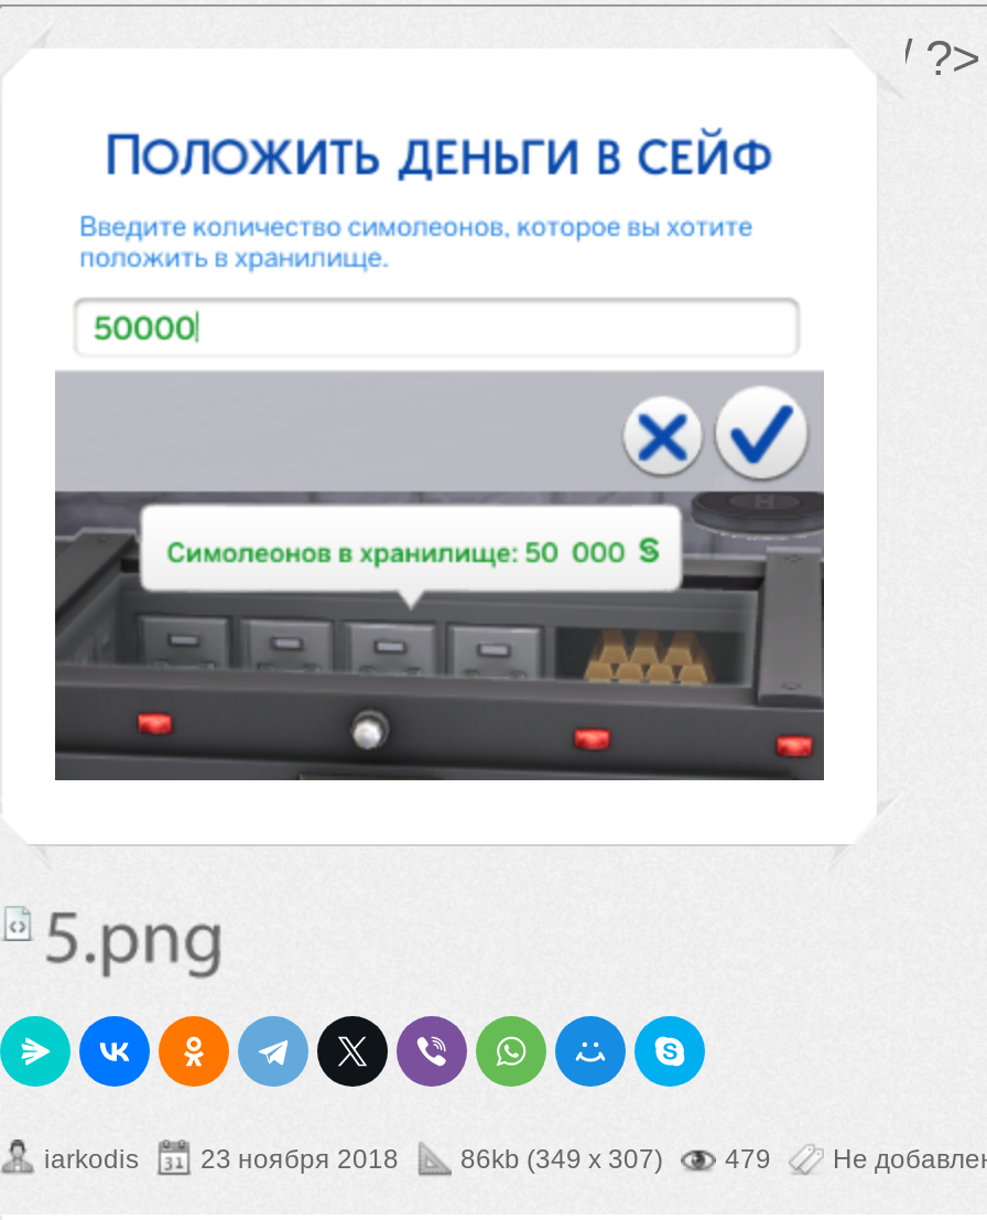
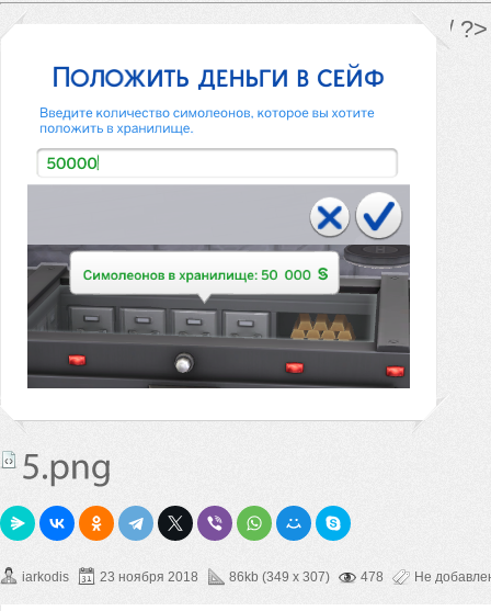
- 479
+ 478
